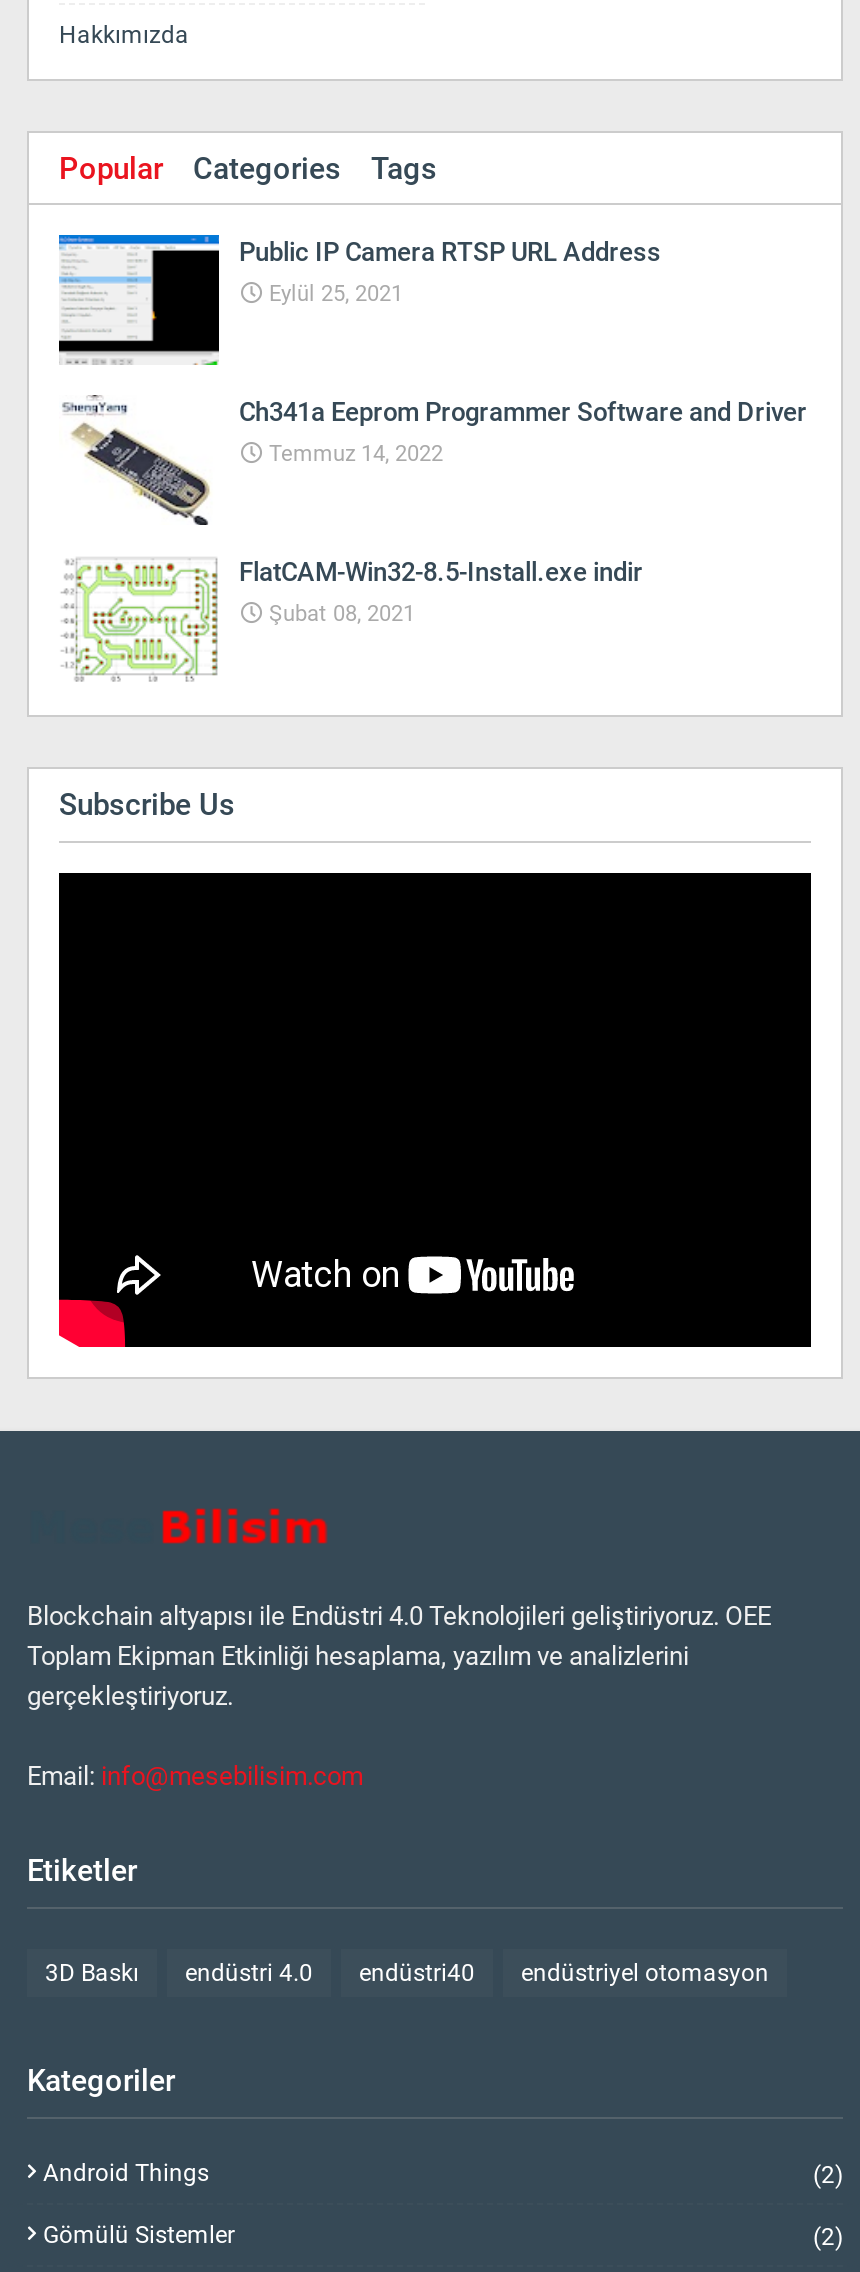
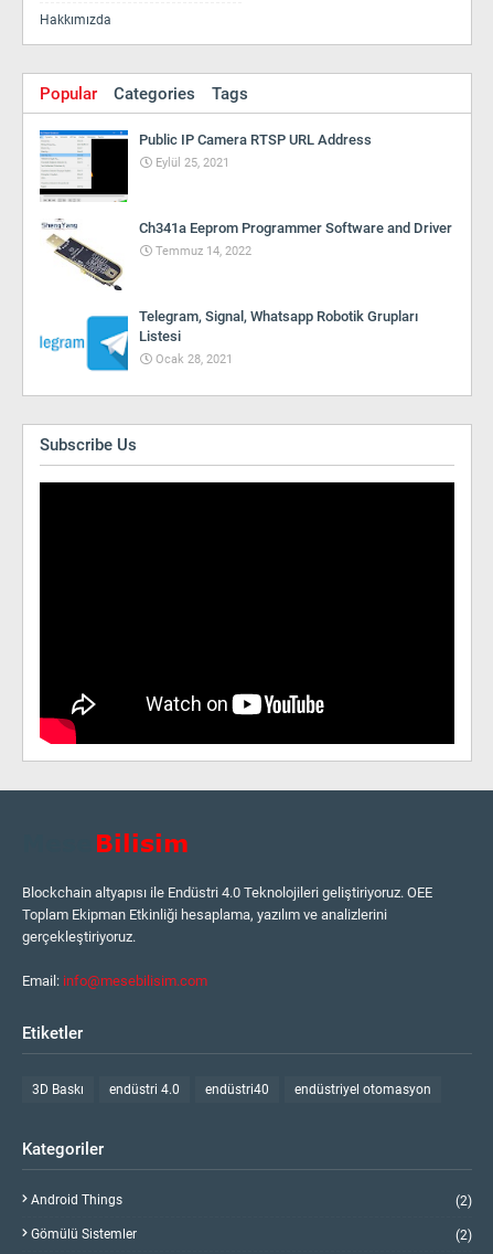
- [image]
- FlatCAM-Win32-8.5-Install.exe indir
+ [image]
+ Telegram, Signal, Whatsapp Robotik Grupları
+ Listesi

- Şubat 08, 2021
+ Ocak 28, 2021
